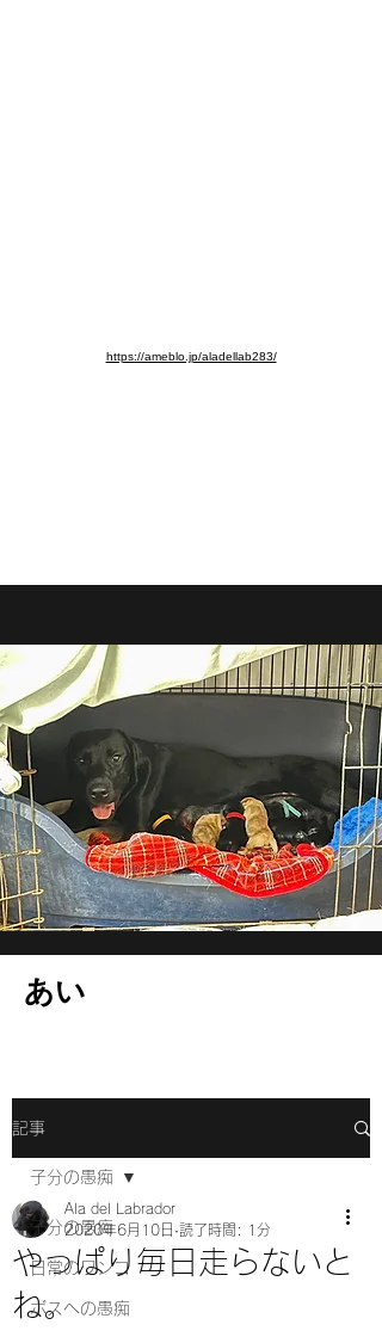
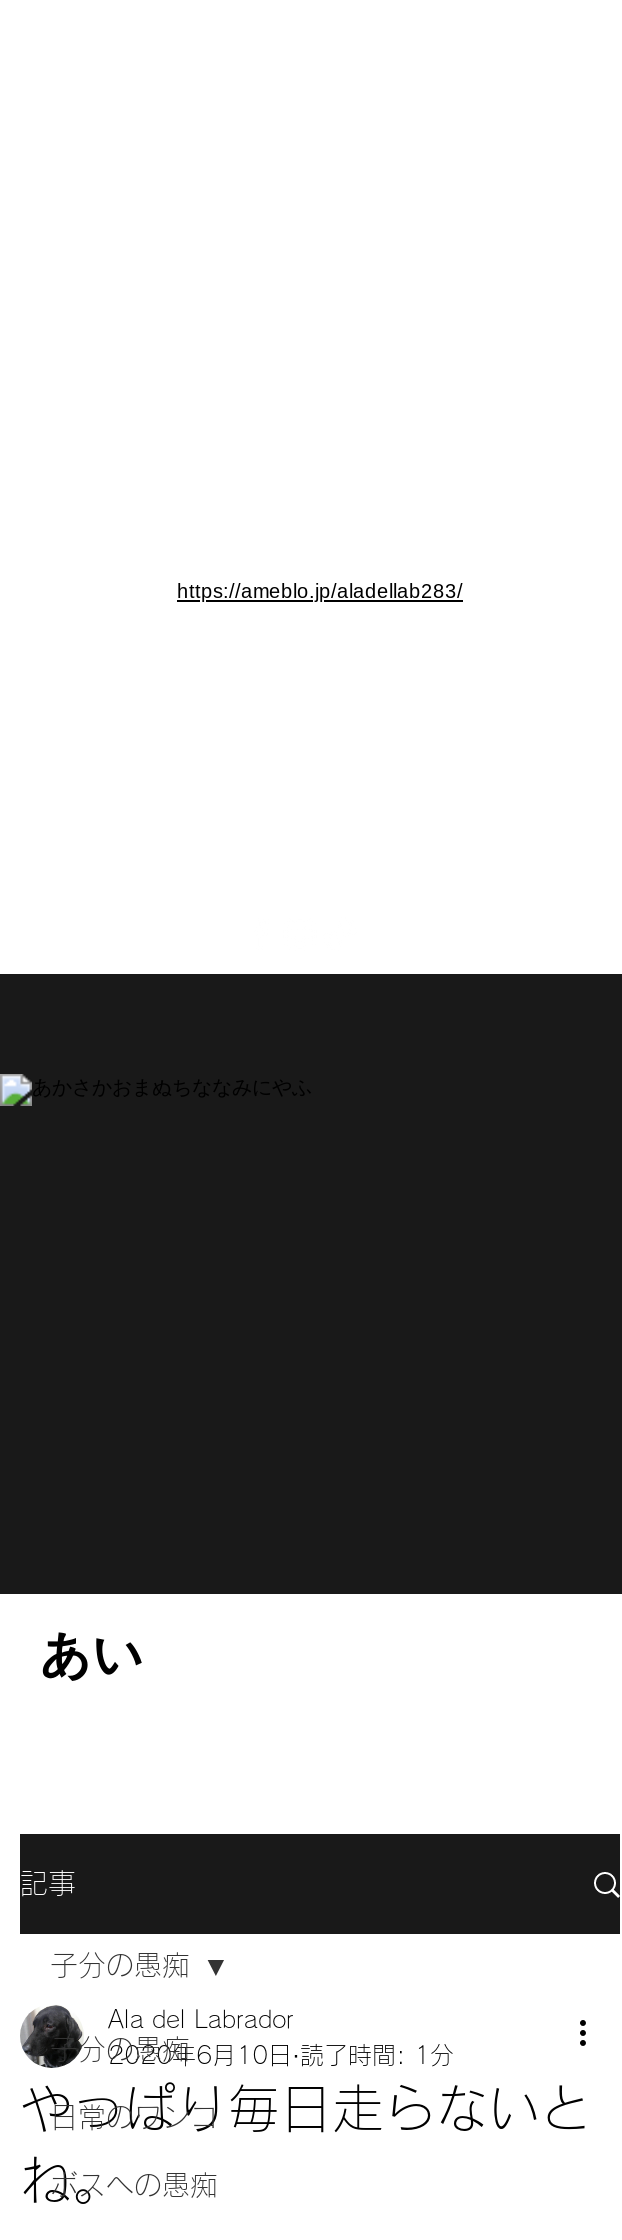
- [image]
